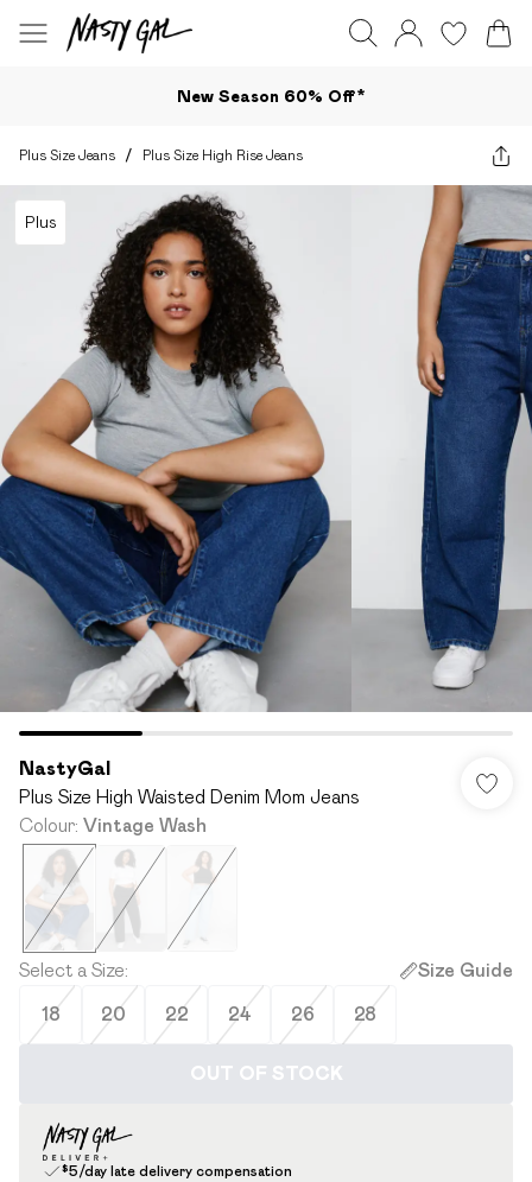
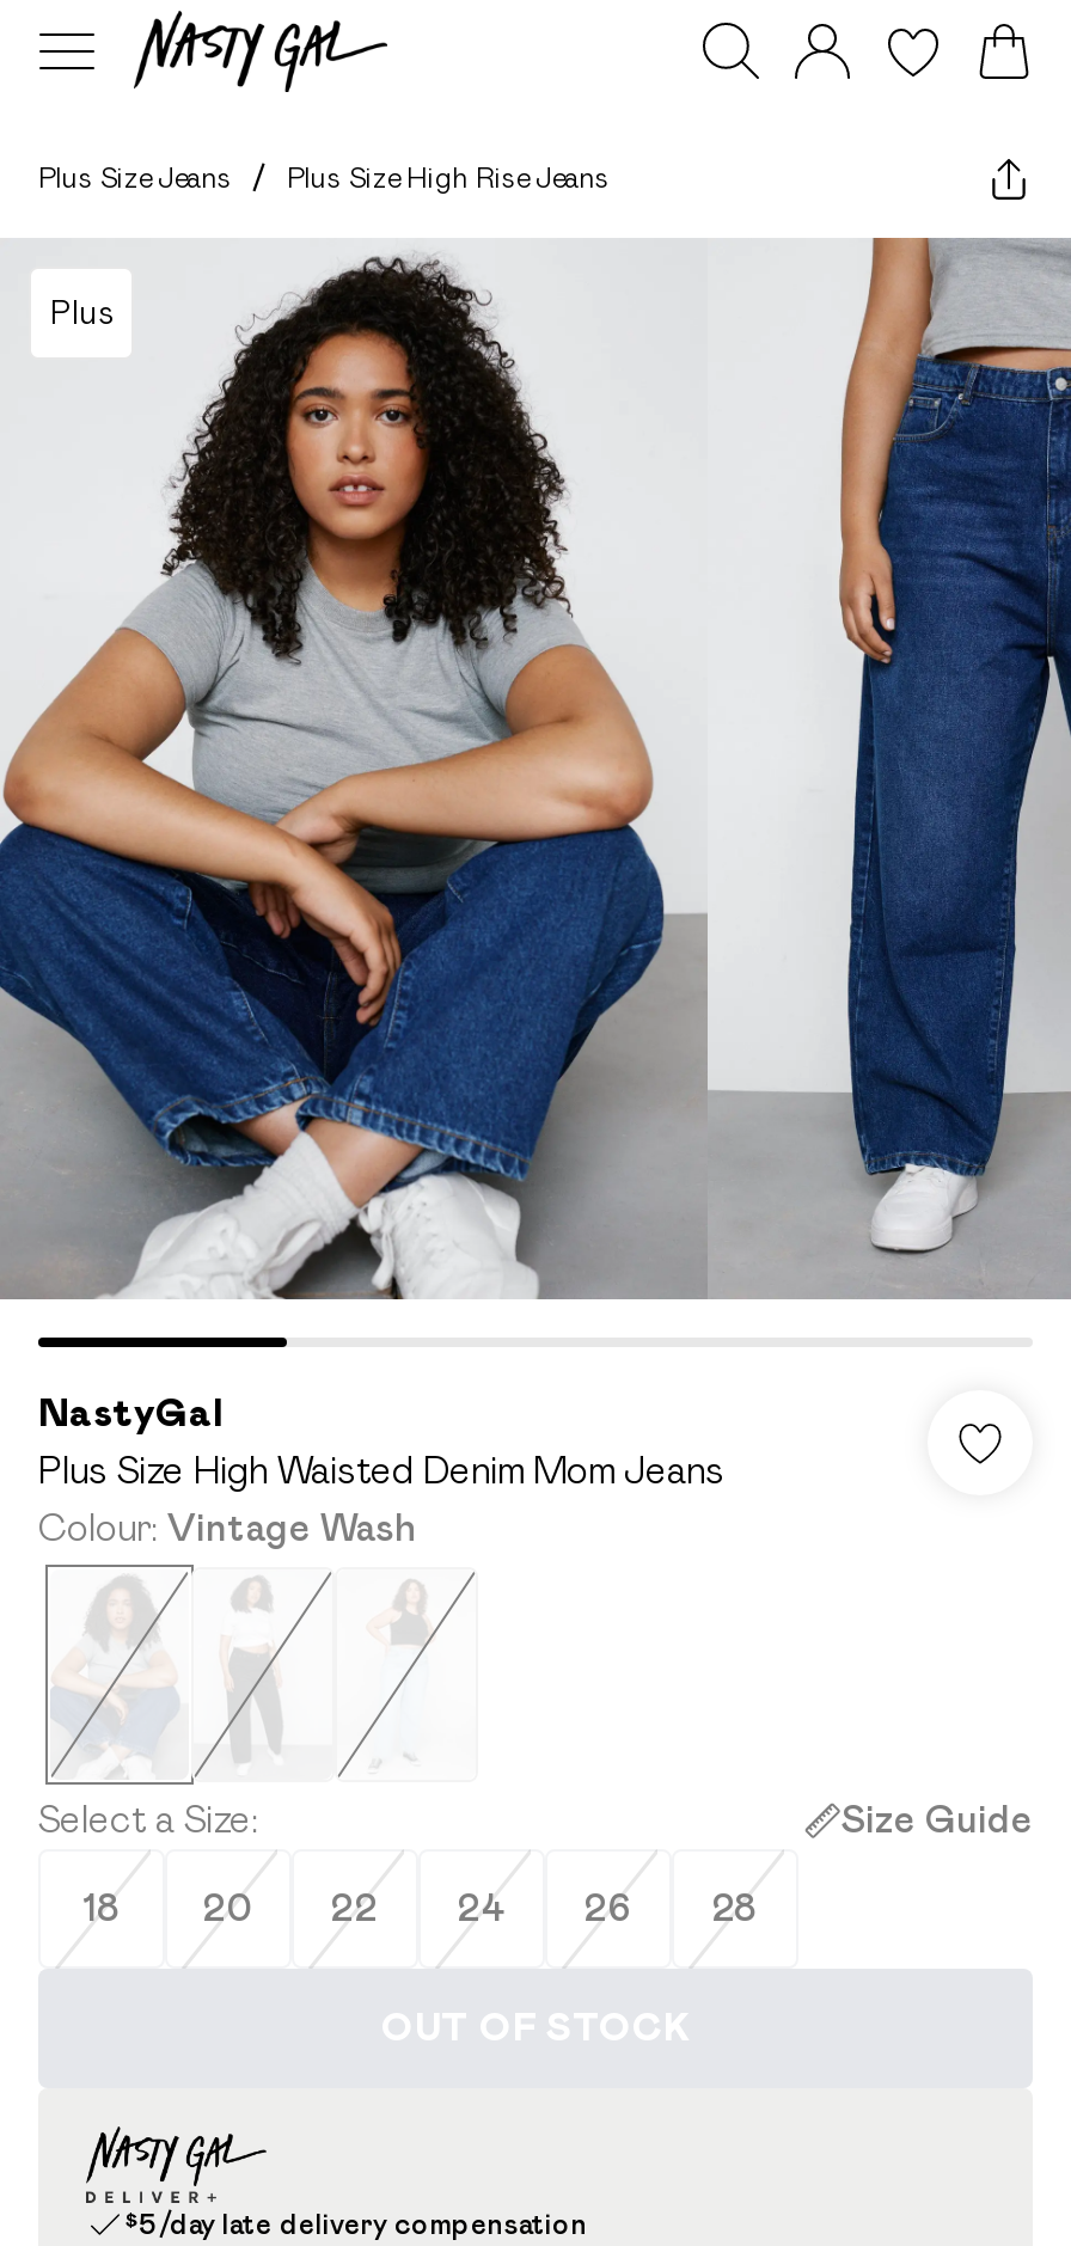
- New Season 60% Off*
